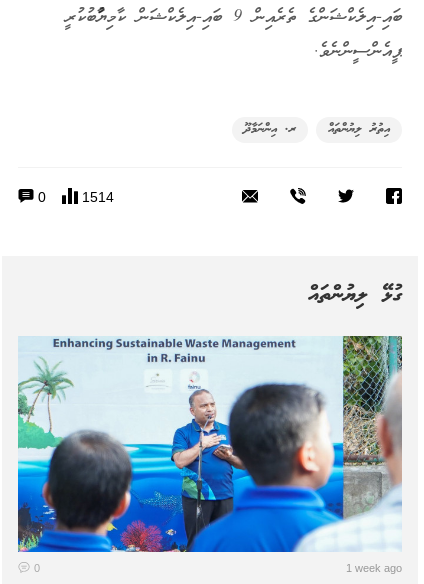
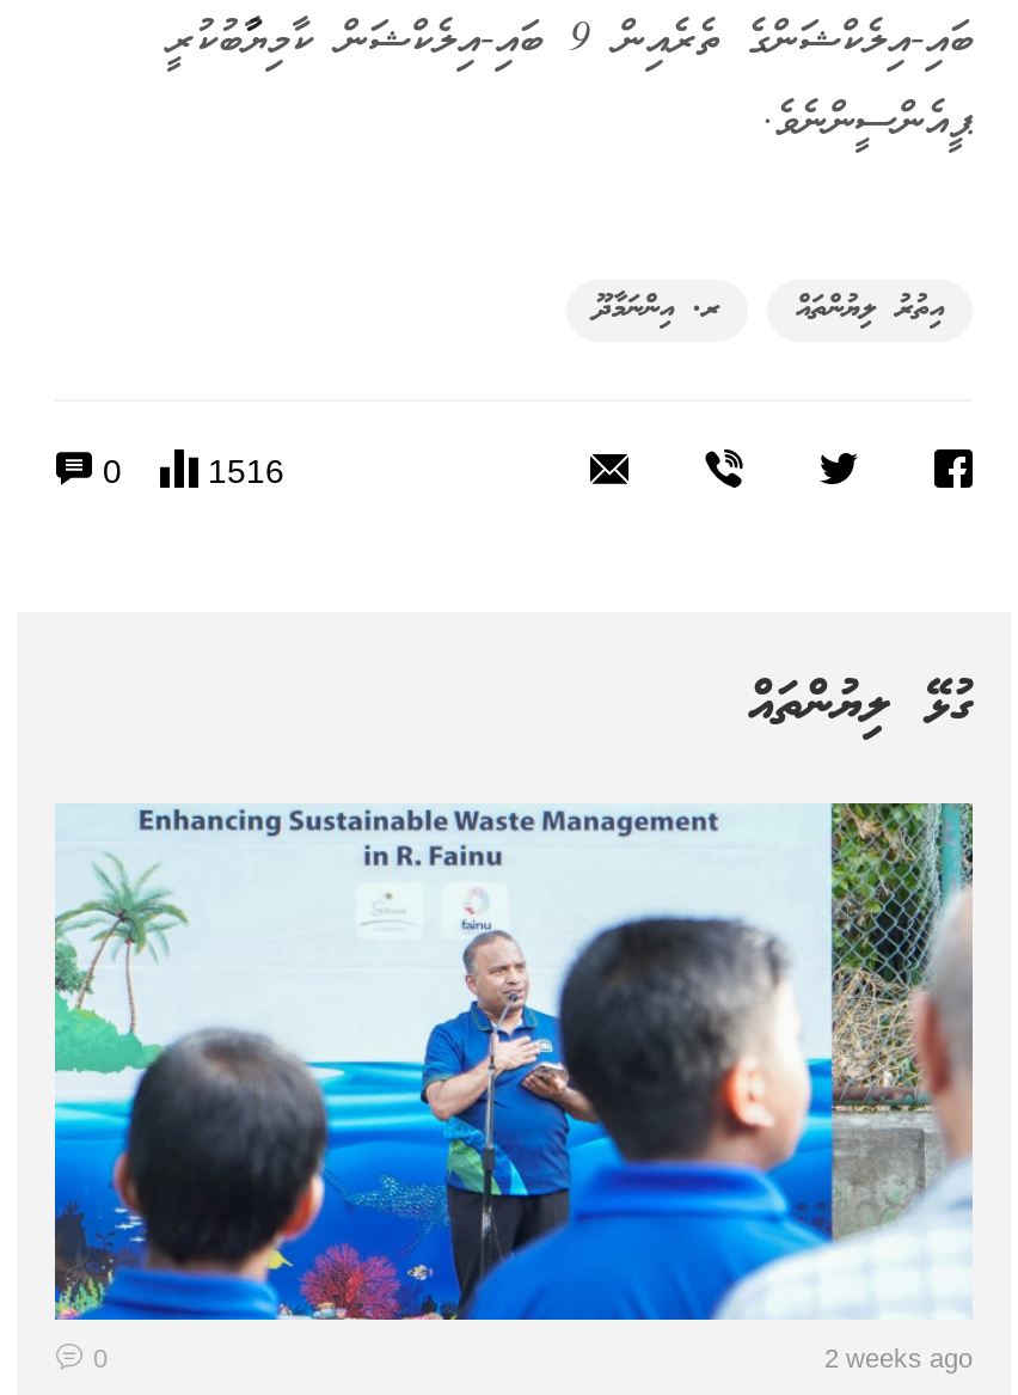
- 1514
+ 1516

- 1 week ago
+ 2 weeks ago
